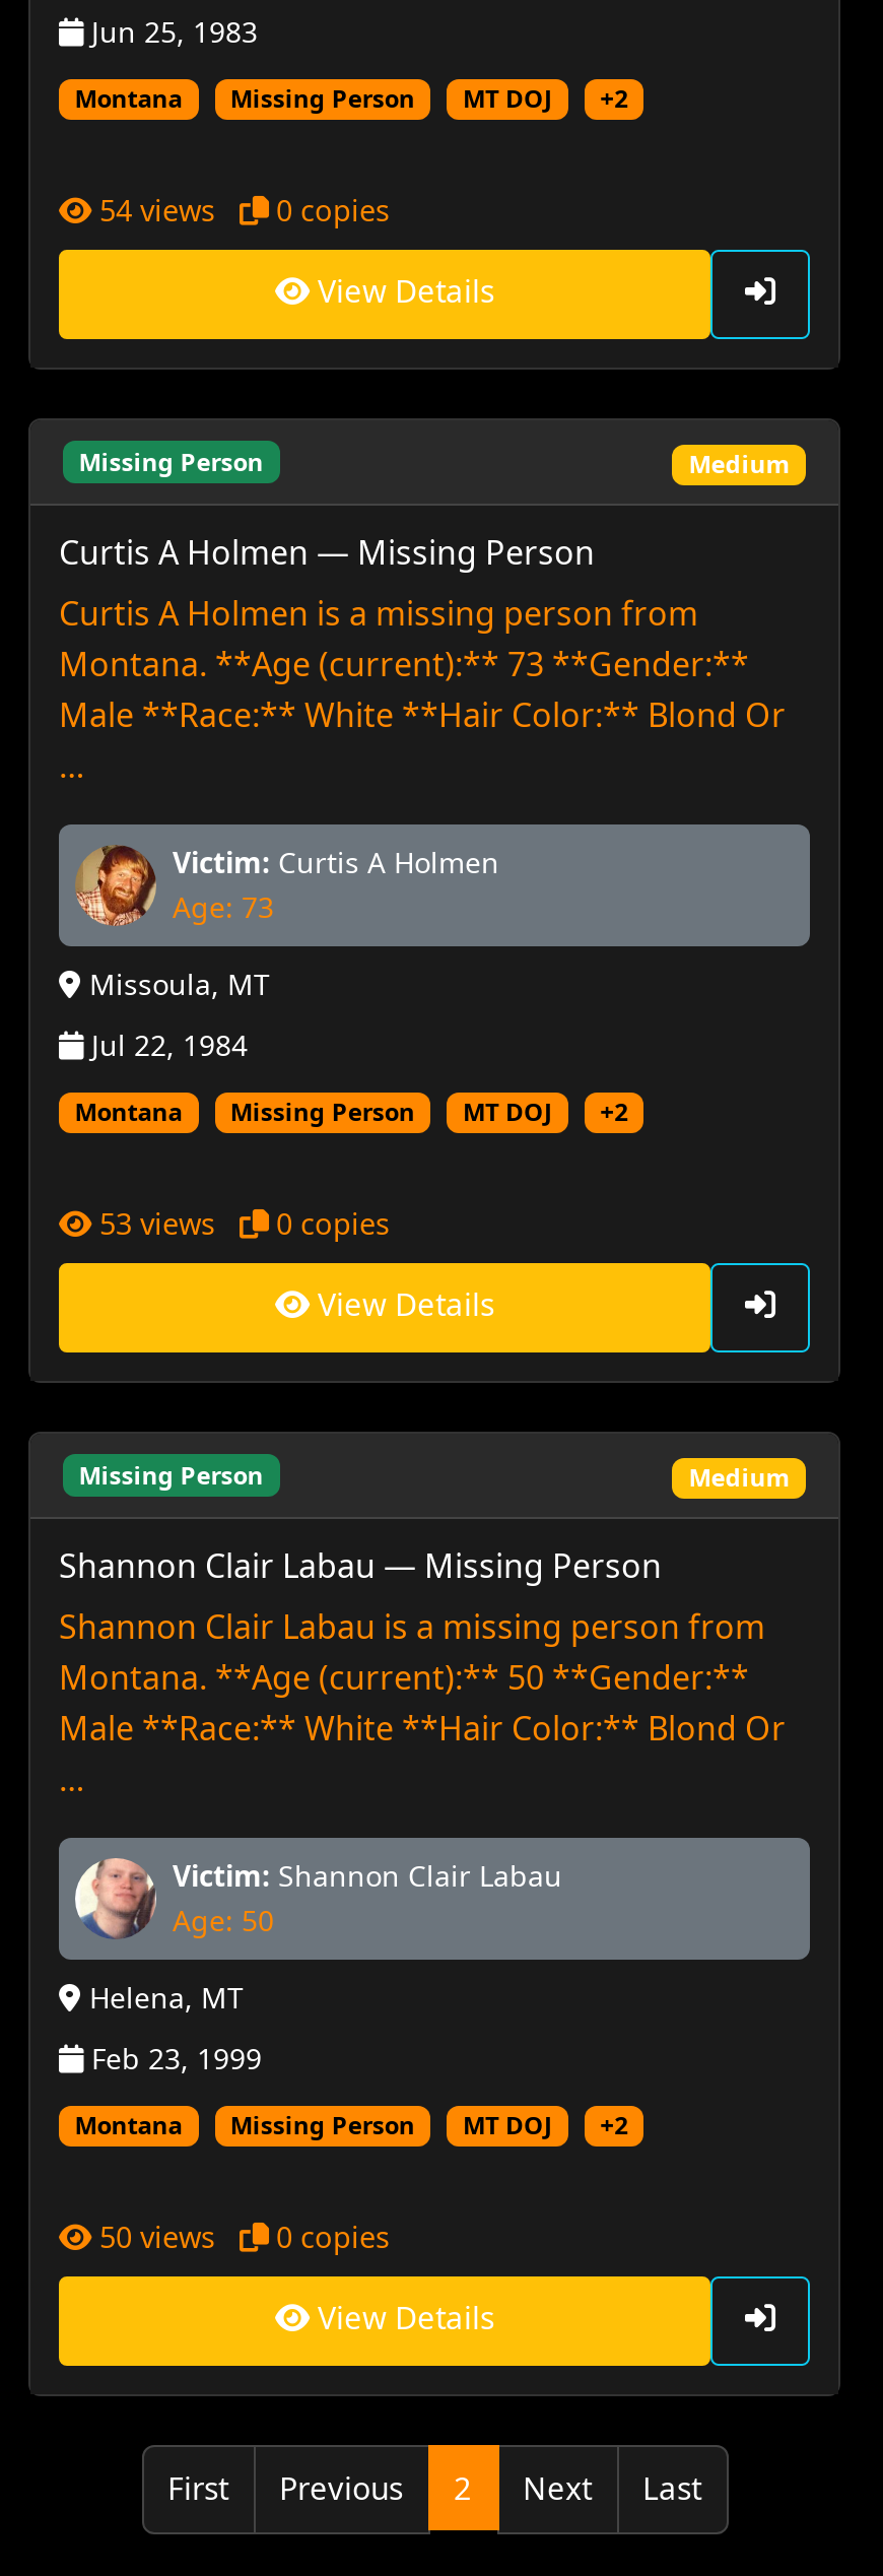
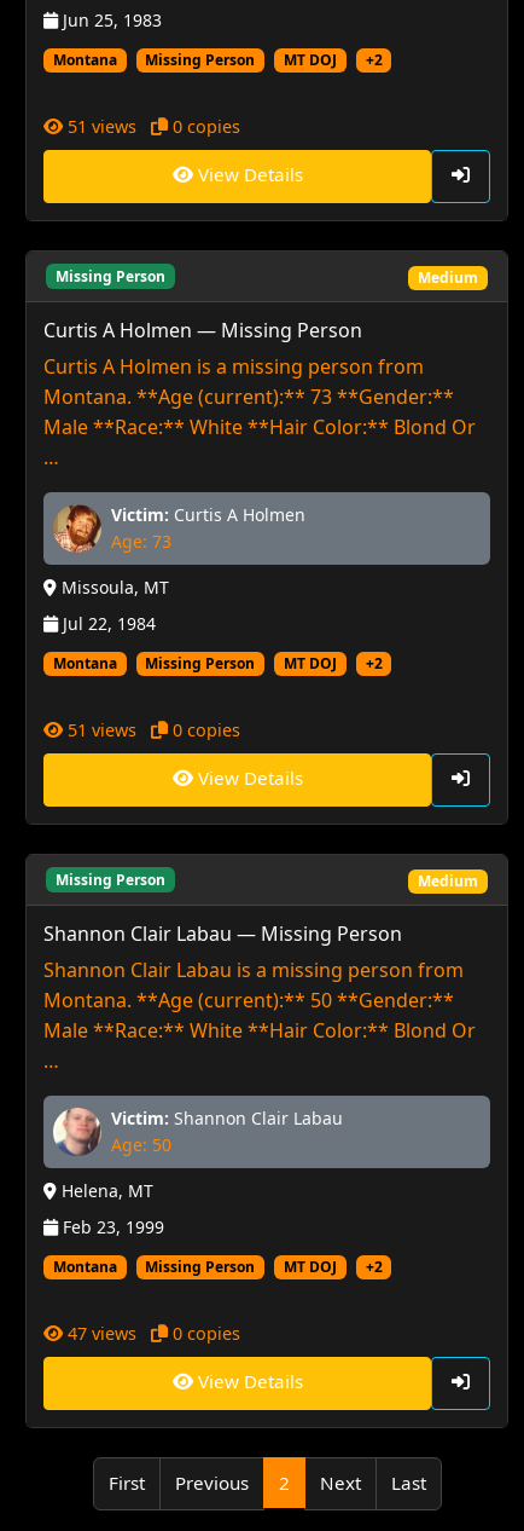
- 54 views 0 copies
+ 51 views 0 copies

- 53 views 0 copies
+ 51 views 0 copies

- 50 views 0 copies
+ 47 views 0 copies
